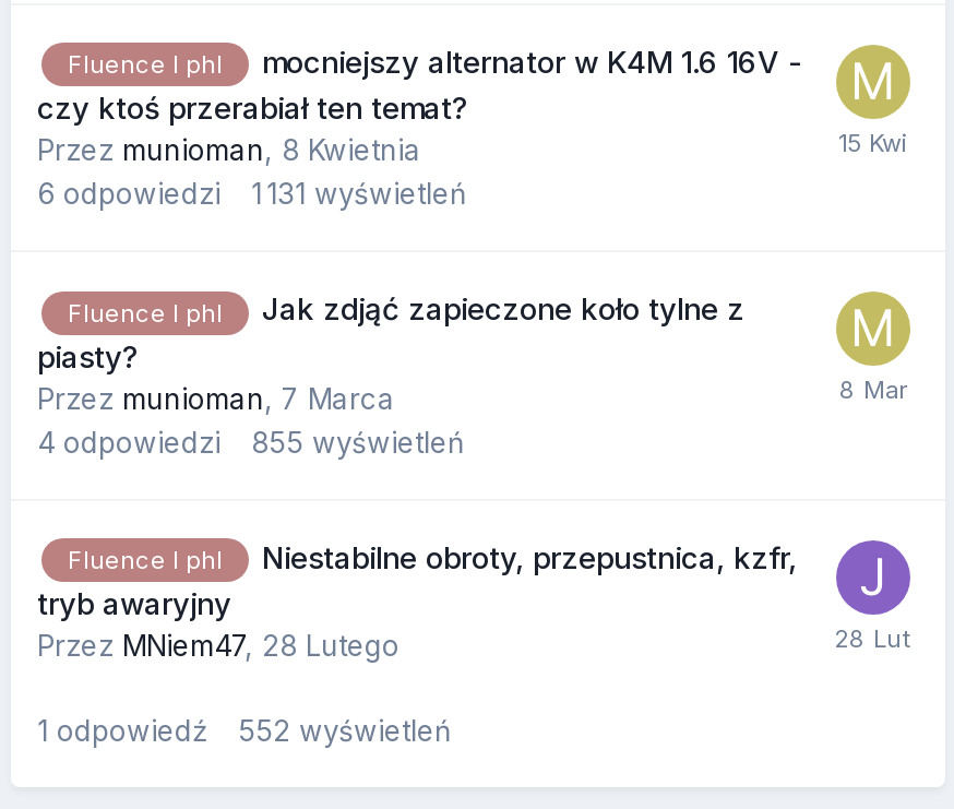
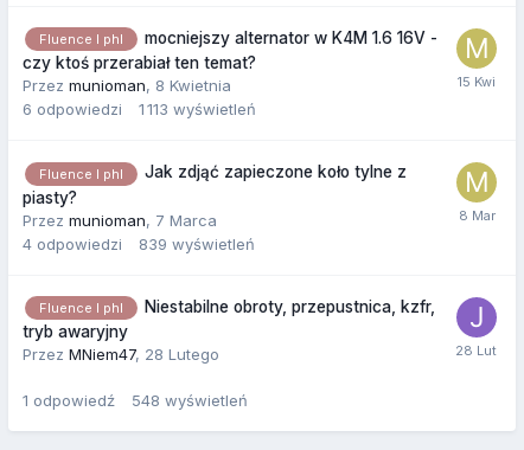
- 6 odpowiedzi 1 131 wyświetleń
+ 6 odpowiedzi 1 113 wyświetleń

- 4 odpowiedzi 855 wyświetleń
+ 4 odpowiedzi 839 wyświetleń

- 1 odpowiedź 552 wyświetleń
+ 1 odpowiedź 548 wyświetleń
